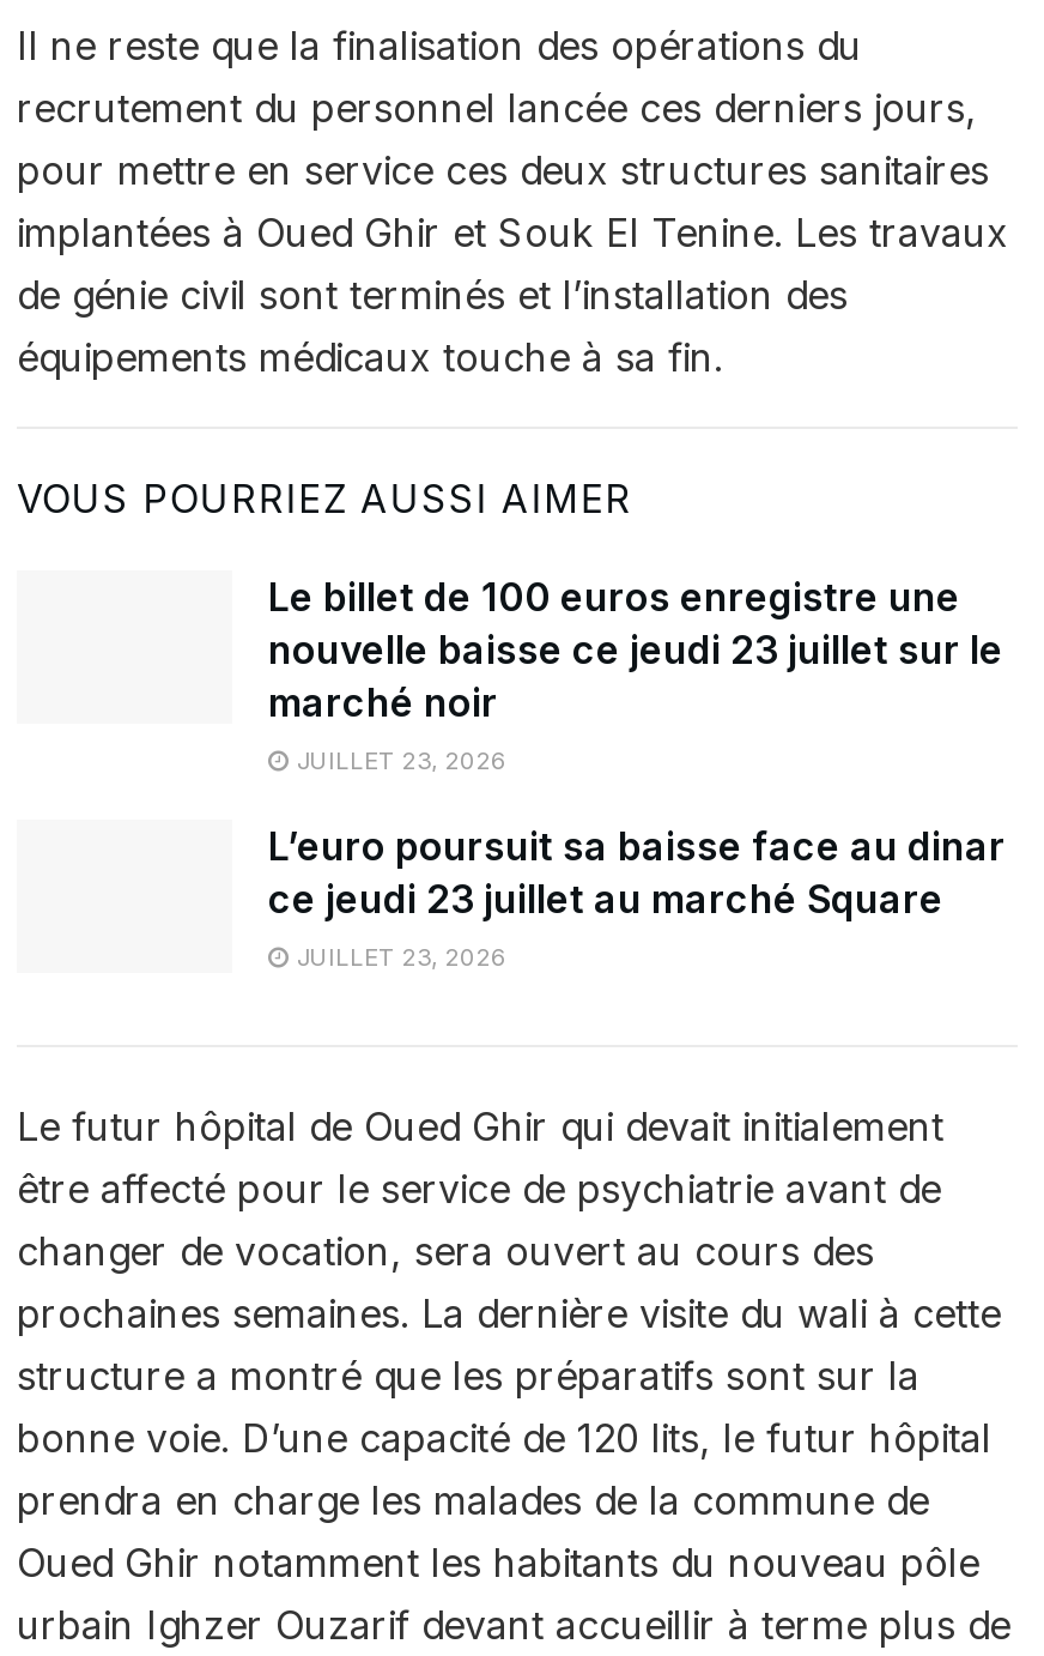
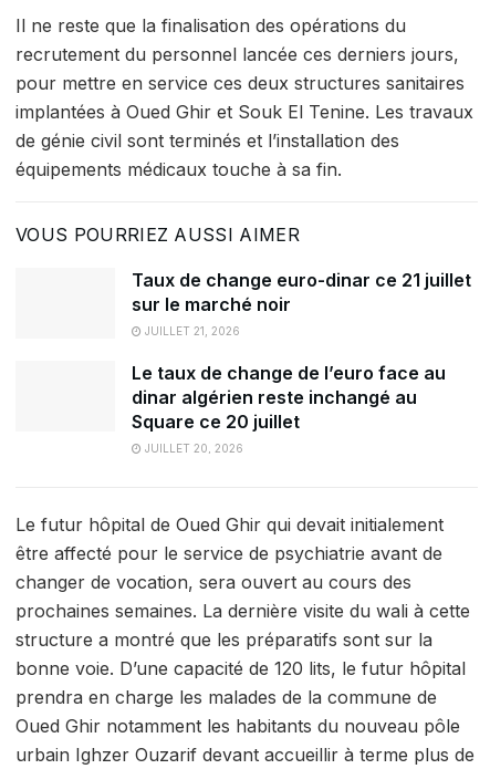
- Le billet de 100 euros enregistre une
- nouvelle baisse ce jeudi 23 juillet sur le
- marché noir
- JUILLET 23, 2026
+ Taux de change euro-dinar ce 21 juillet
+ sur le marché noir
+ JUILLET 21, 2026

- L’euro poursuit sa baisse face au dinar
- ce jeudi 23 juillet au marché Square
- JUILLET 23, 2026
+ Le taux de change de l’euro face au
+ dinar algérien reste inchangé au
+ Square ce 20 juillet
+ JUILLET 20, 2026
